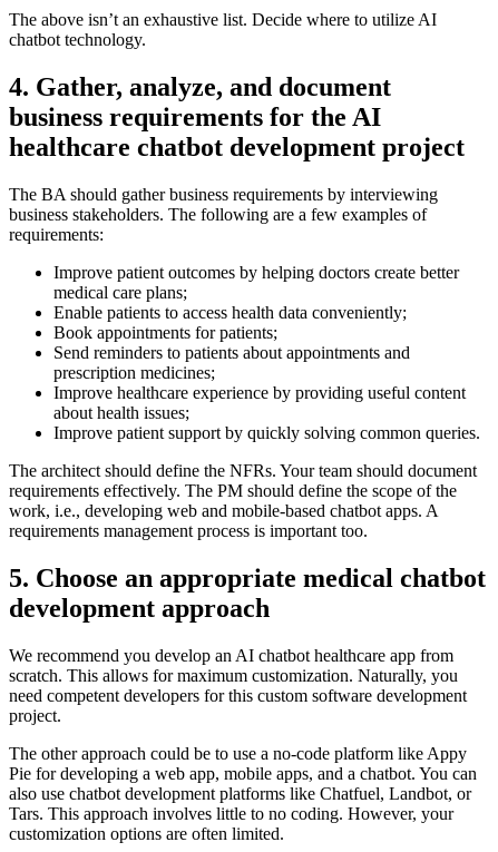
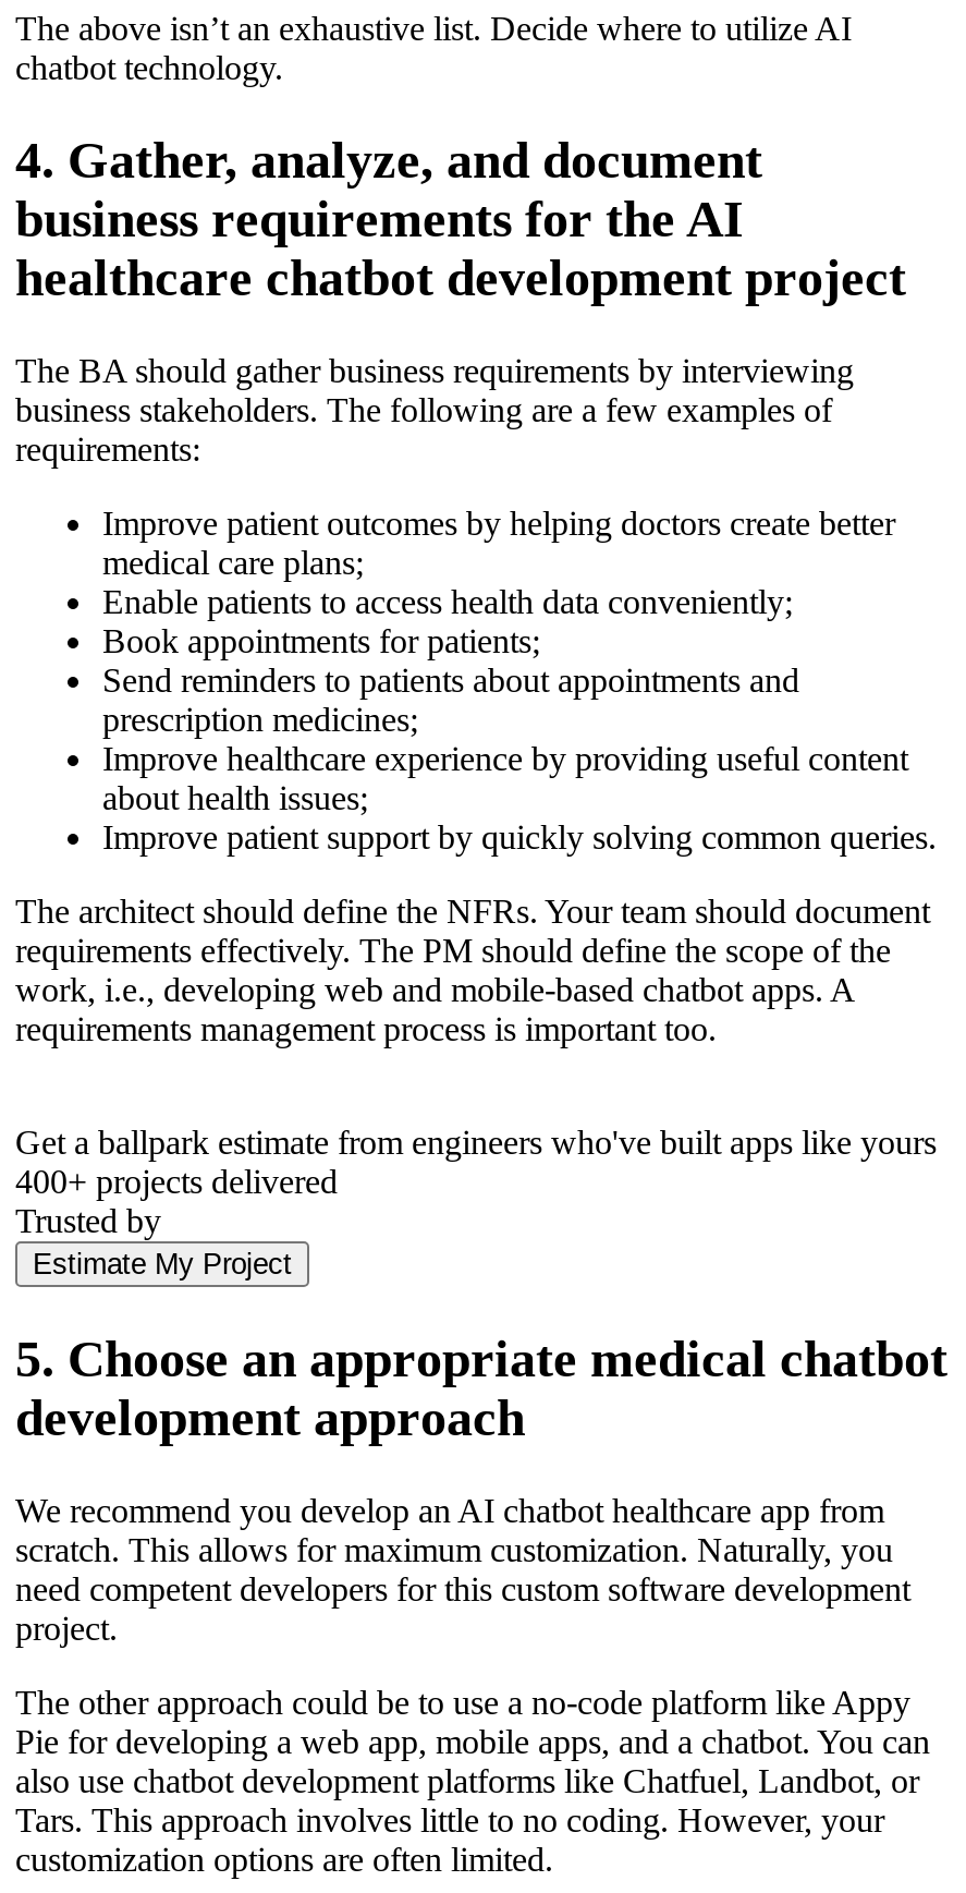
+ Get a ballpark estimate from engineers who've built apps like yours
+ 400+ projects delivered
+ Trusted by
+ Estimate My Project
